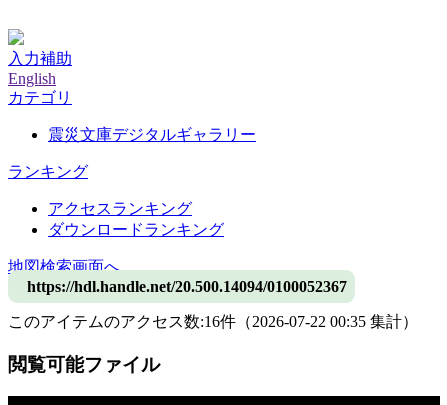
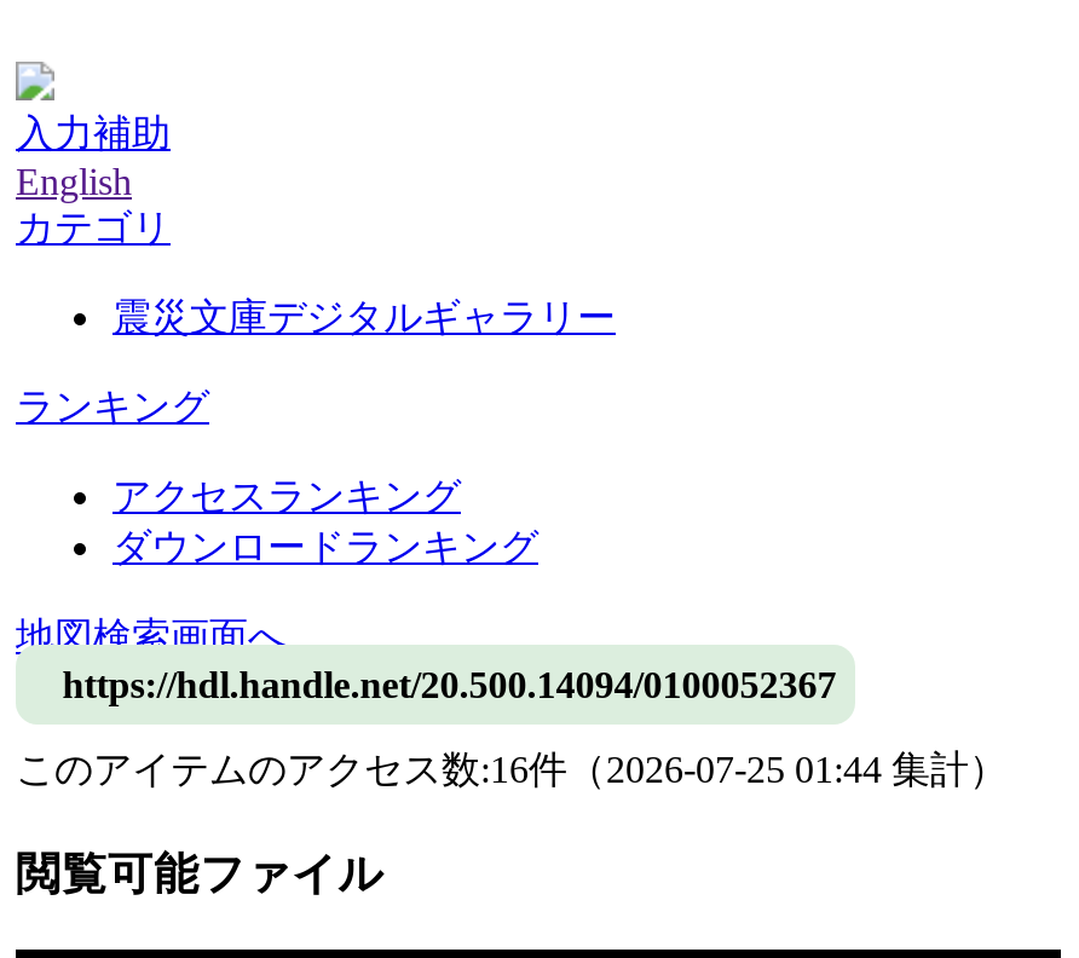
- このアイテムのアクセス数:16件（2026-07-22 00:35 集計）
+ このアイテムのアクセス数:16件（2026-07-25 01:44 集計）
